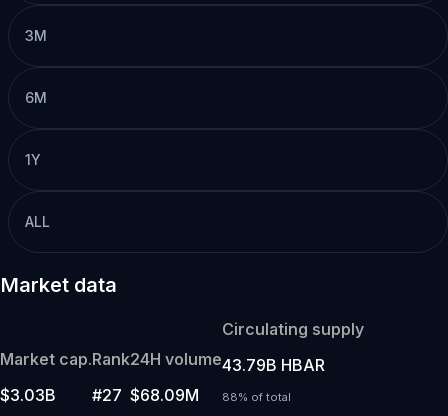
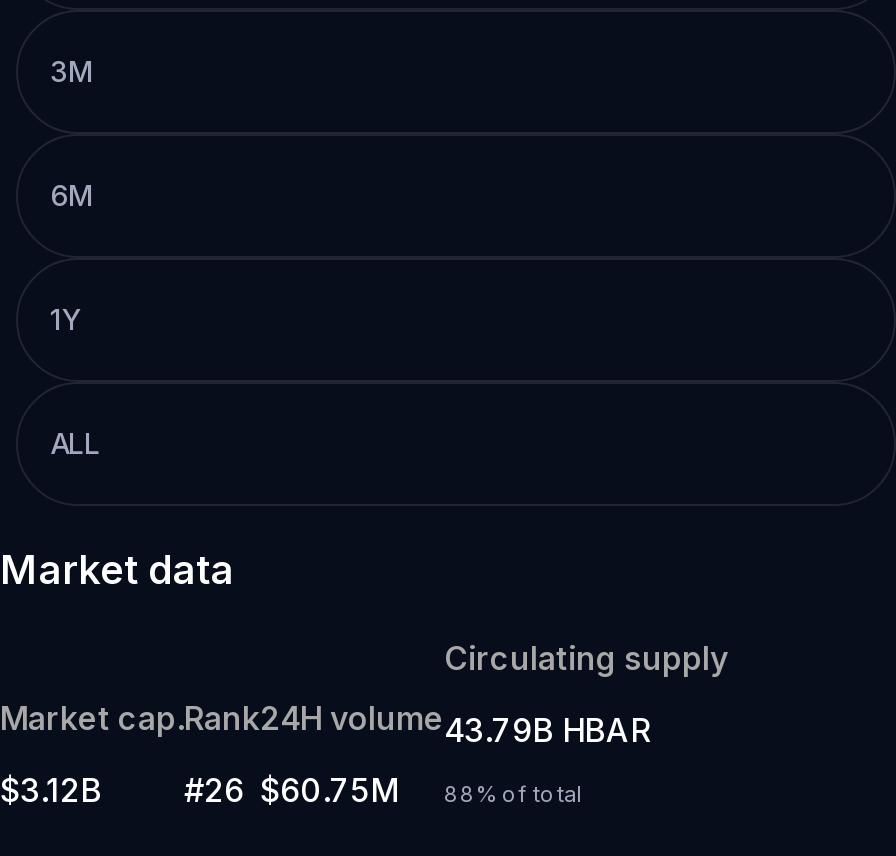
- $3.03B
+ $3.12B

- #27
+ #26

- $68.09M
+ $60.75M
